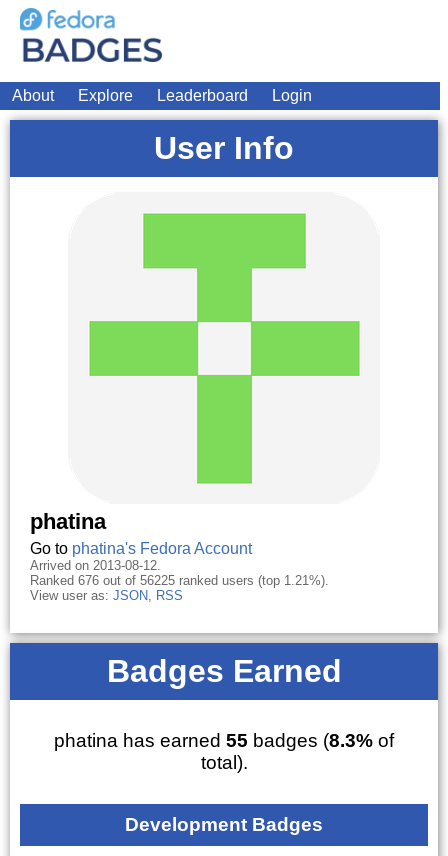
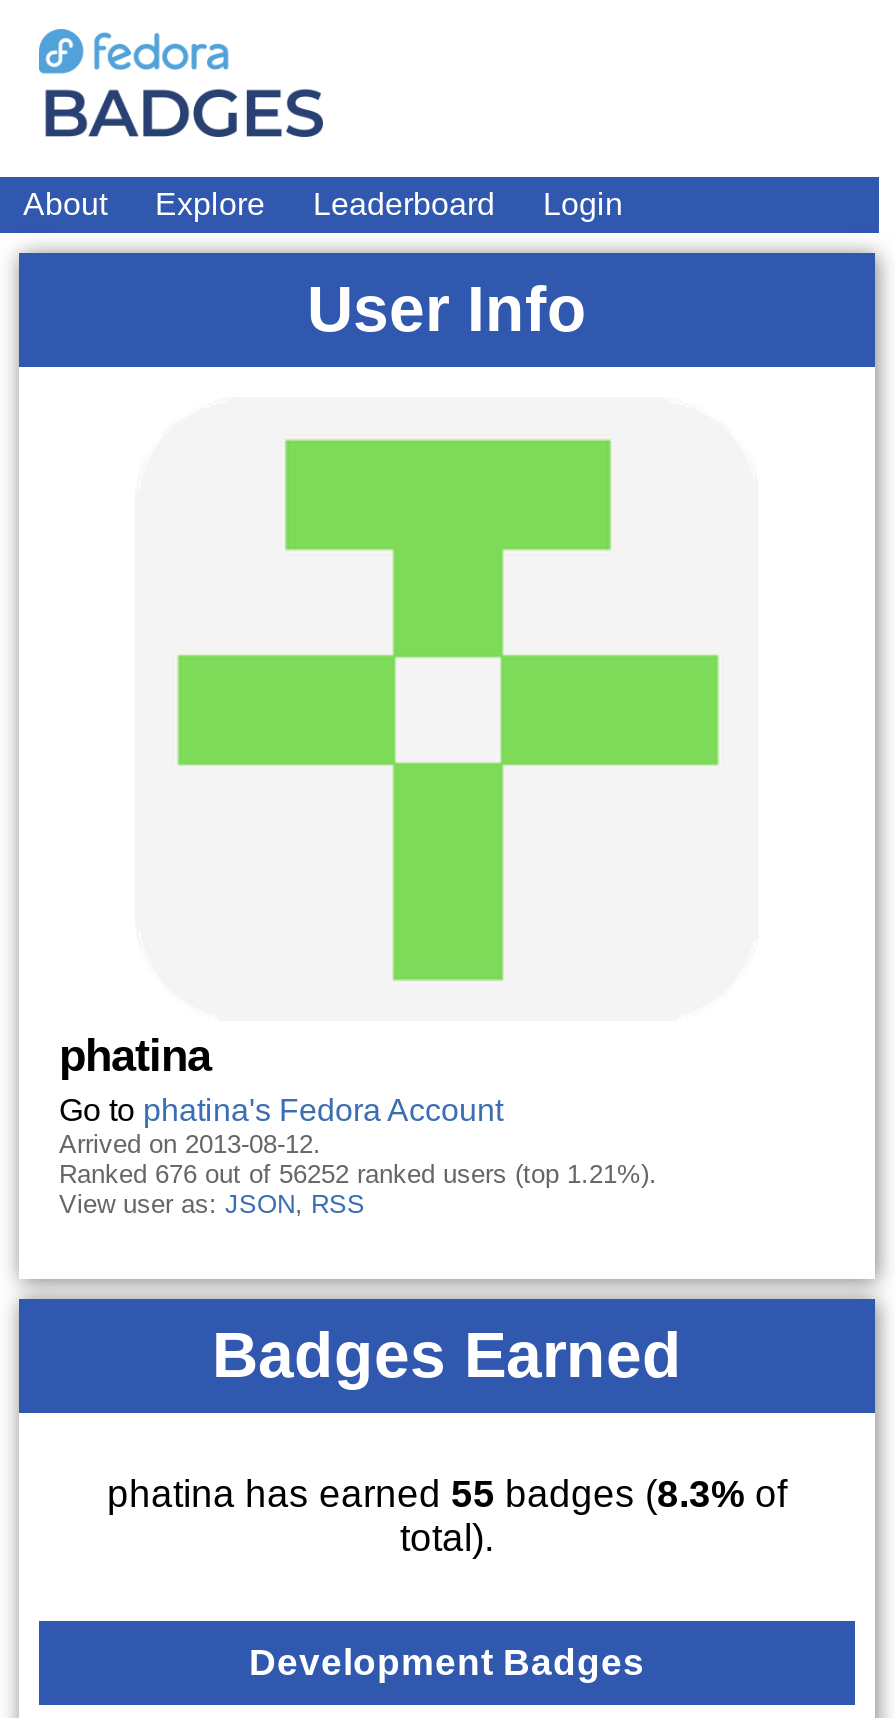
- Ranked 676 out of 56225 ranked users (top 1.21%).
+ Ranked 676 out of 56252 ranked users (top 1.21%).
